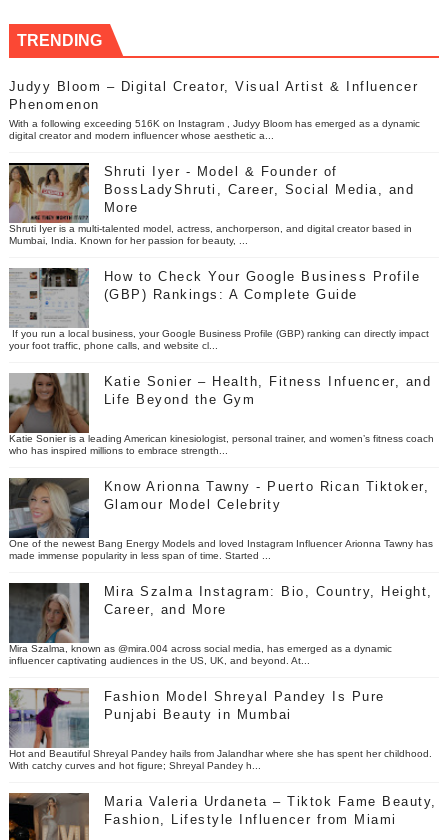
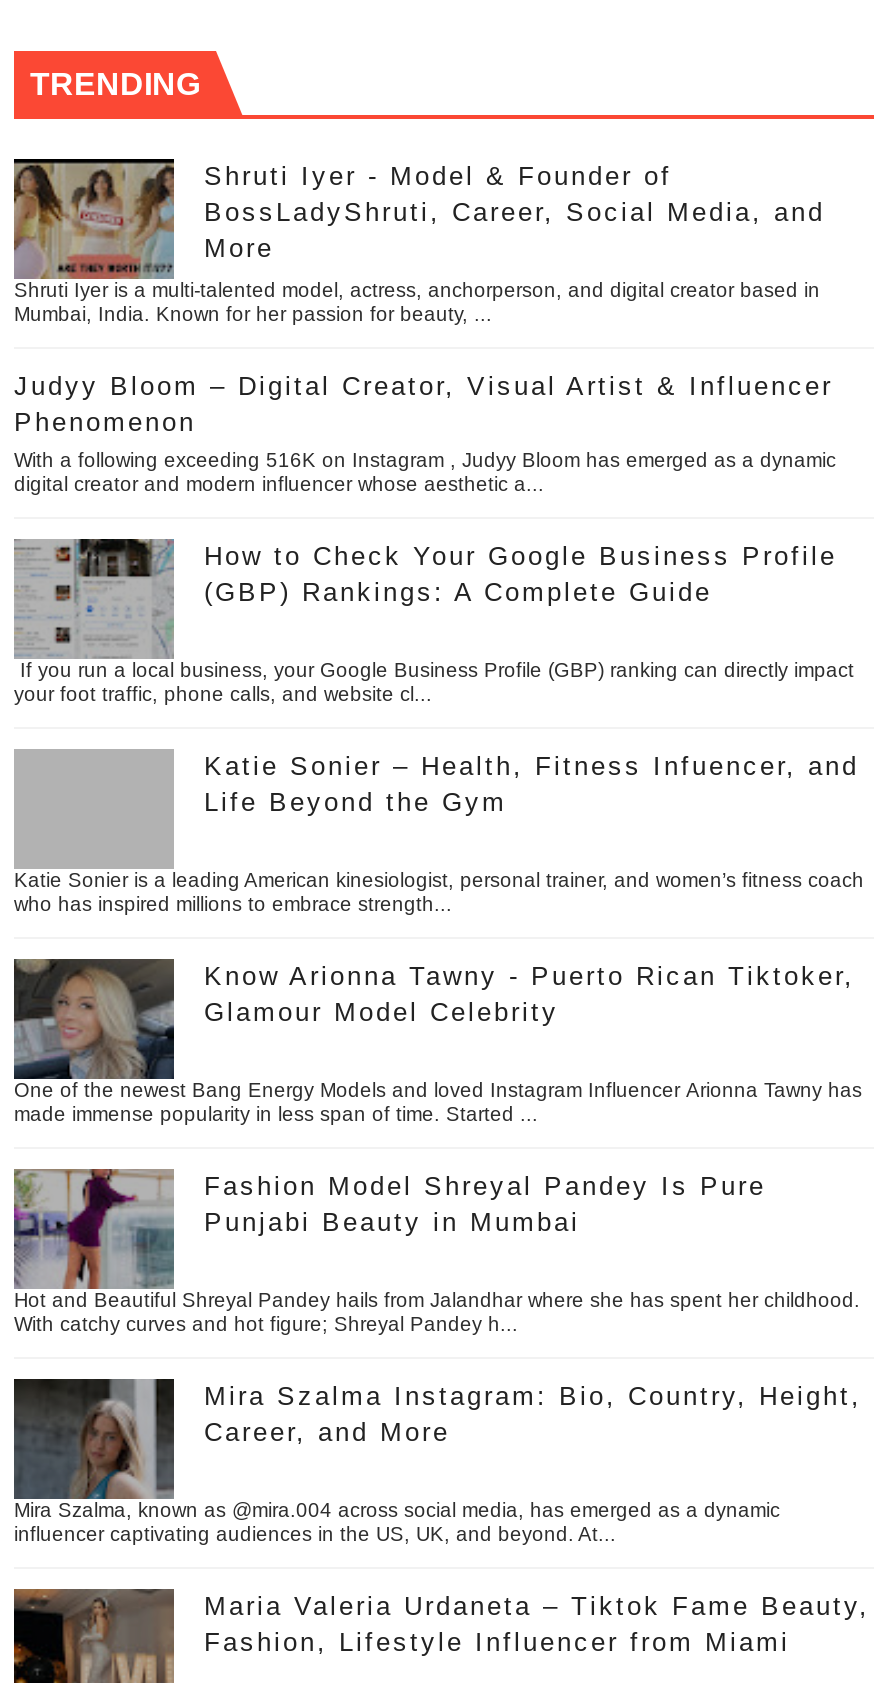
moved down: Judyy Bloom – Digital Creator, Visual Artist & Influencer | Phenomenon | With a following exceeding 516K on Instagram , Judyy Bloom has emerged as a dynamic | digital creator and modern influencer whose aesthetic a...

moved up: [image] | Shruti Iyer - Model & Founder of | BossLadyShruti, Career, Social Media, and | More | Shruti Iyer is a multi-talented model, actress, anchorperson, and digital creator based in | Mumbai, India. Known for her passion for beauty, ...

- [image]

moved down: [image] | Mira Szalma Instagram: Bio, Country, Height, | Career, and More | Mira Szalma, known as @mira.004 across social media, has emerged as a dynamic | influencer captivating audiences in the US, UK, and beyond. At...

moved up: [image] | Fashion Model Shreyal Pandey Is Pure | Punjabi Beauty in Mumbai | Hot and Beautiful Shreyal Pandey hails from Jalandhar where she has spent her childhood. | With catchy curves and hot figure; Shreyal Pandey h...
